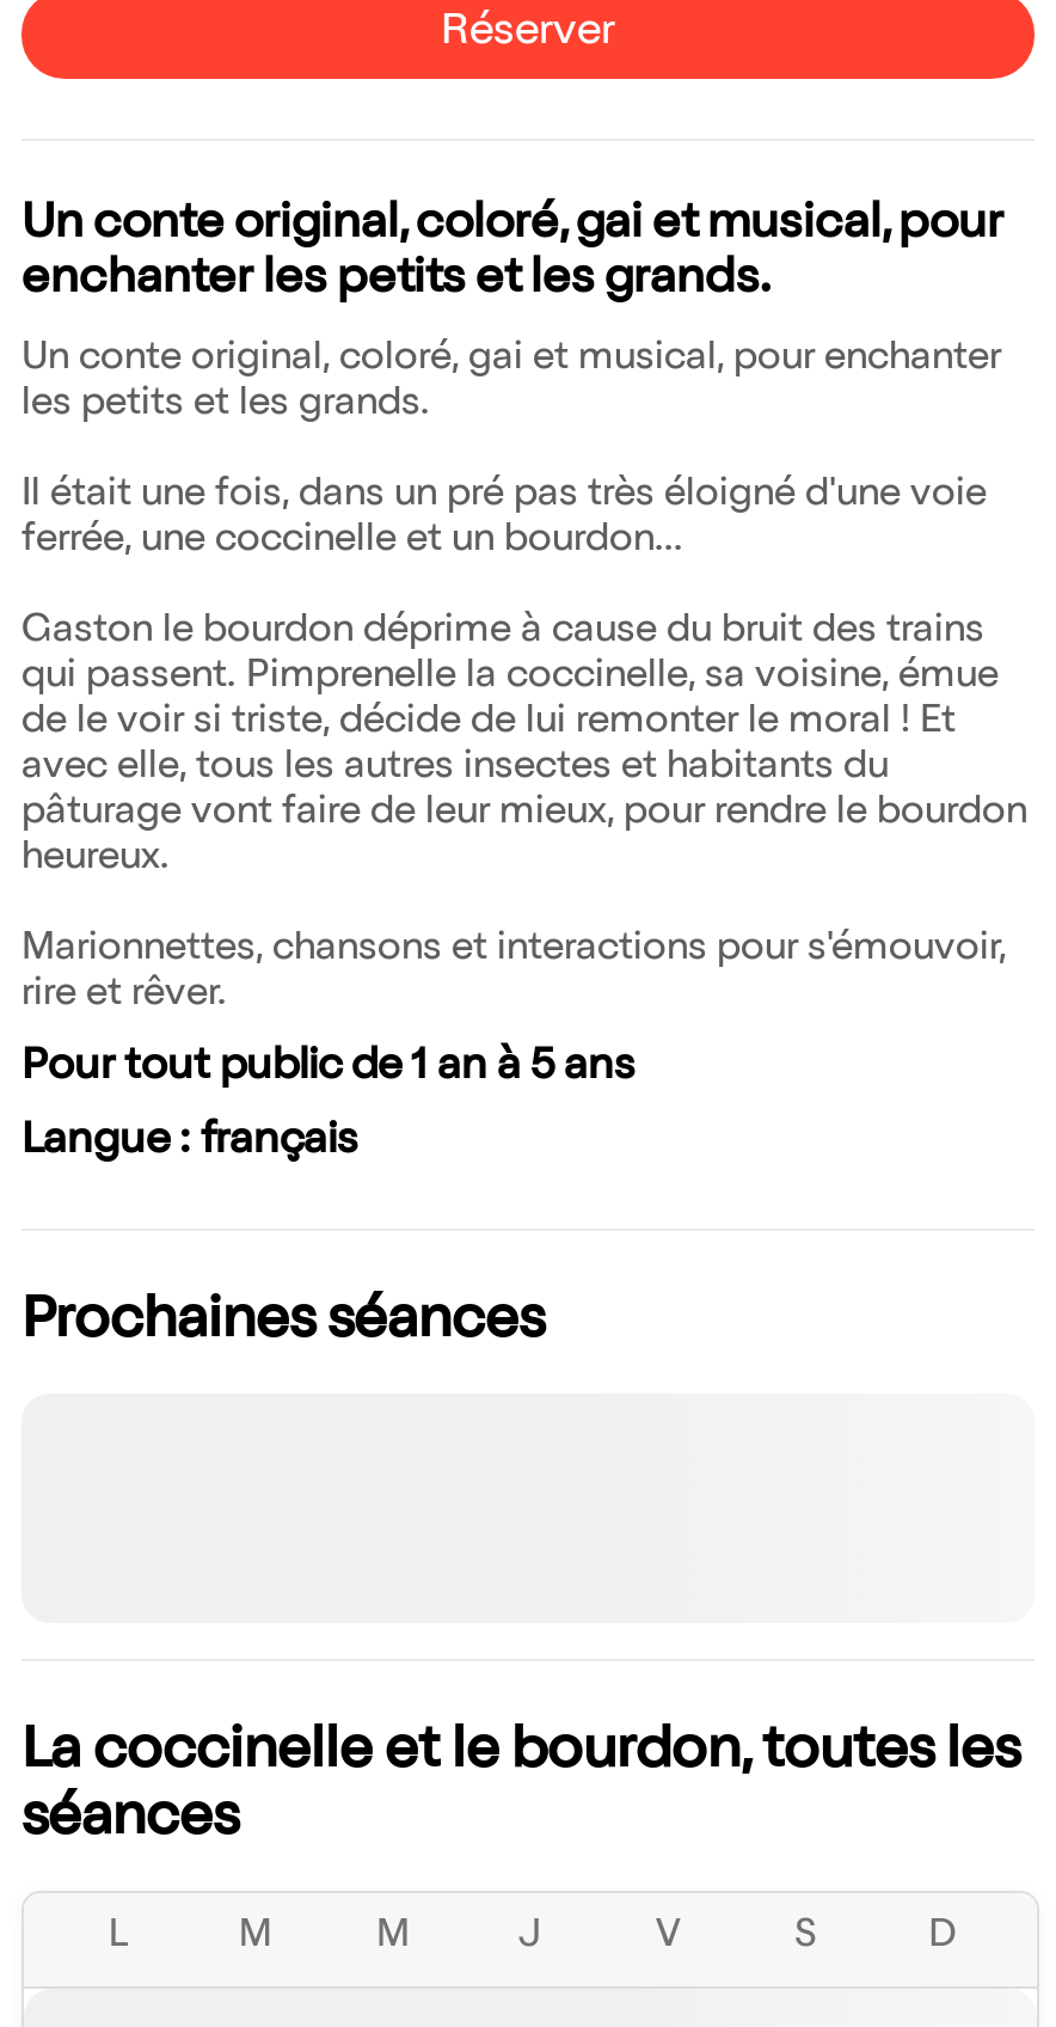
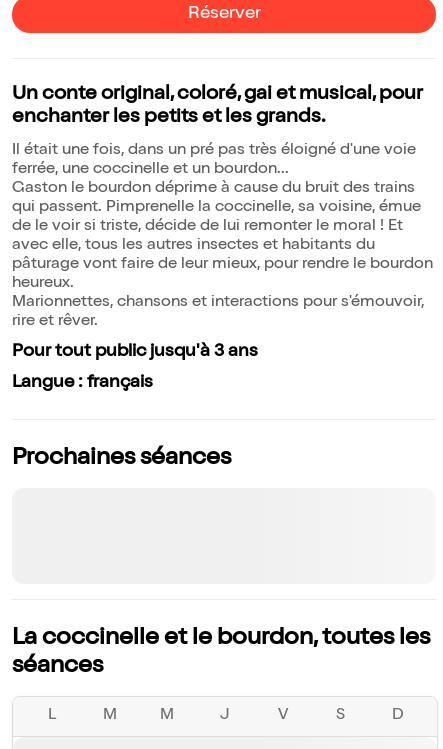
- Un conte original, coloré, gai et musical, pour enchanter
- les petits et les grands.

- Pour tout public de 1 an à 5 ans
+ Pour tout public jusqu'à 3 ans
